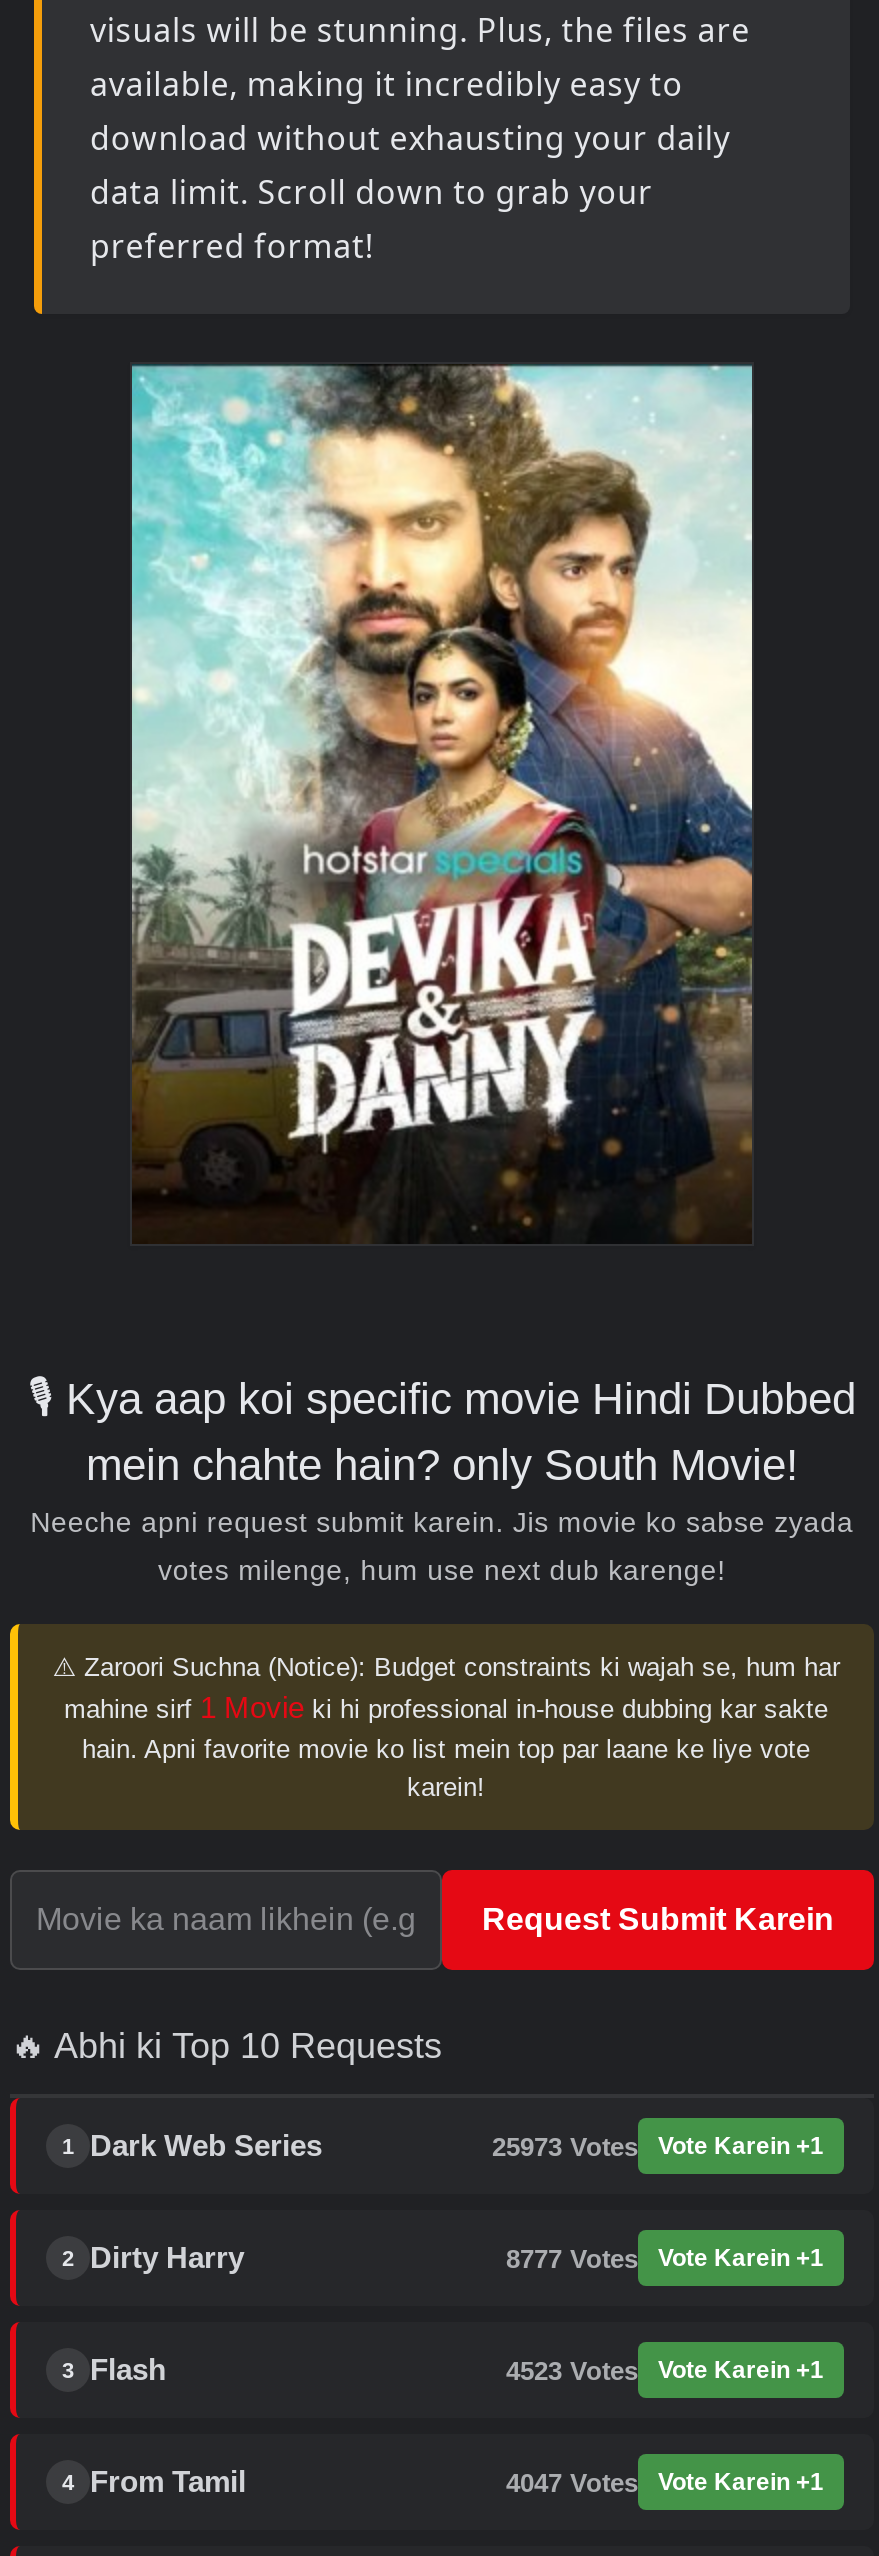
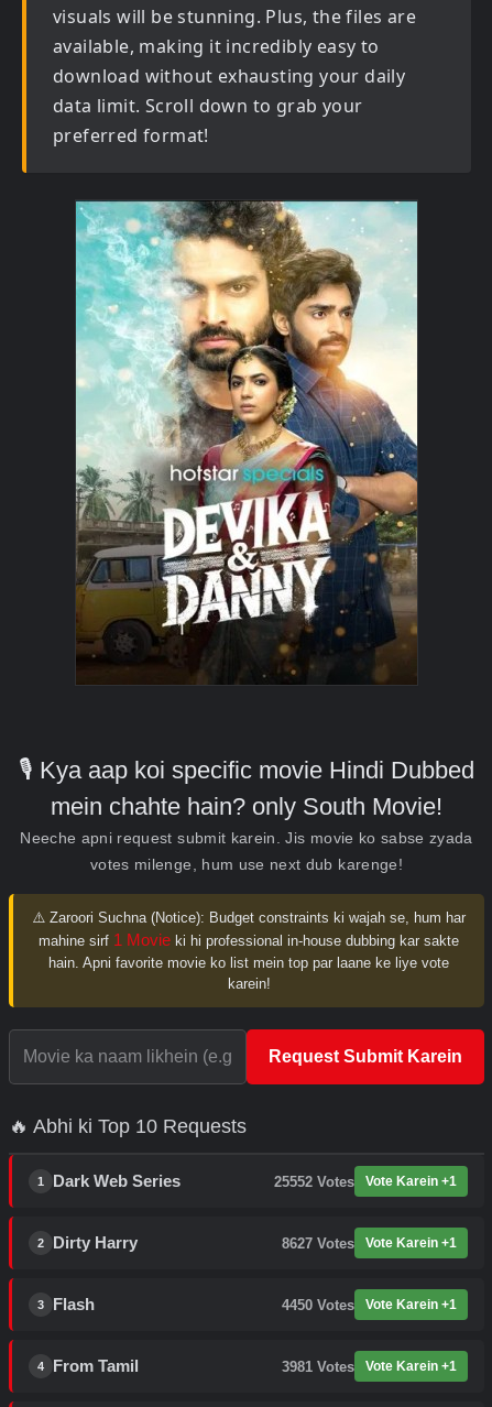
- 25973 Votes Vote Karein +1
+ 25552 Votes Vote Karein +1

- 8777 Votes Vote Karein +1
+ 8627 Votes Vote Karein +1

- 4523 Votes Vote Karein +1
+ 4450 Votes Vote Karein +1

- 4047 Votes Vote Karein +1
+ 3981 Votes Vote Karein +1
